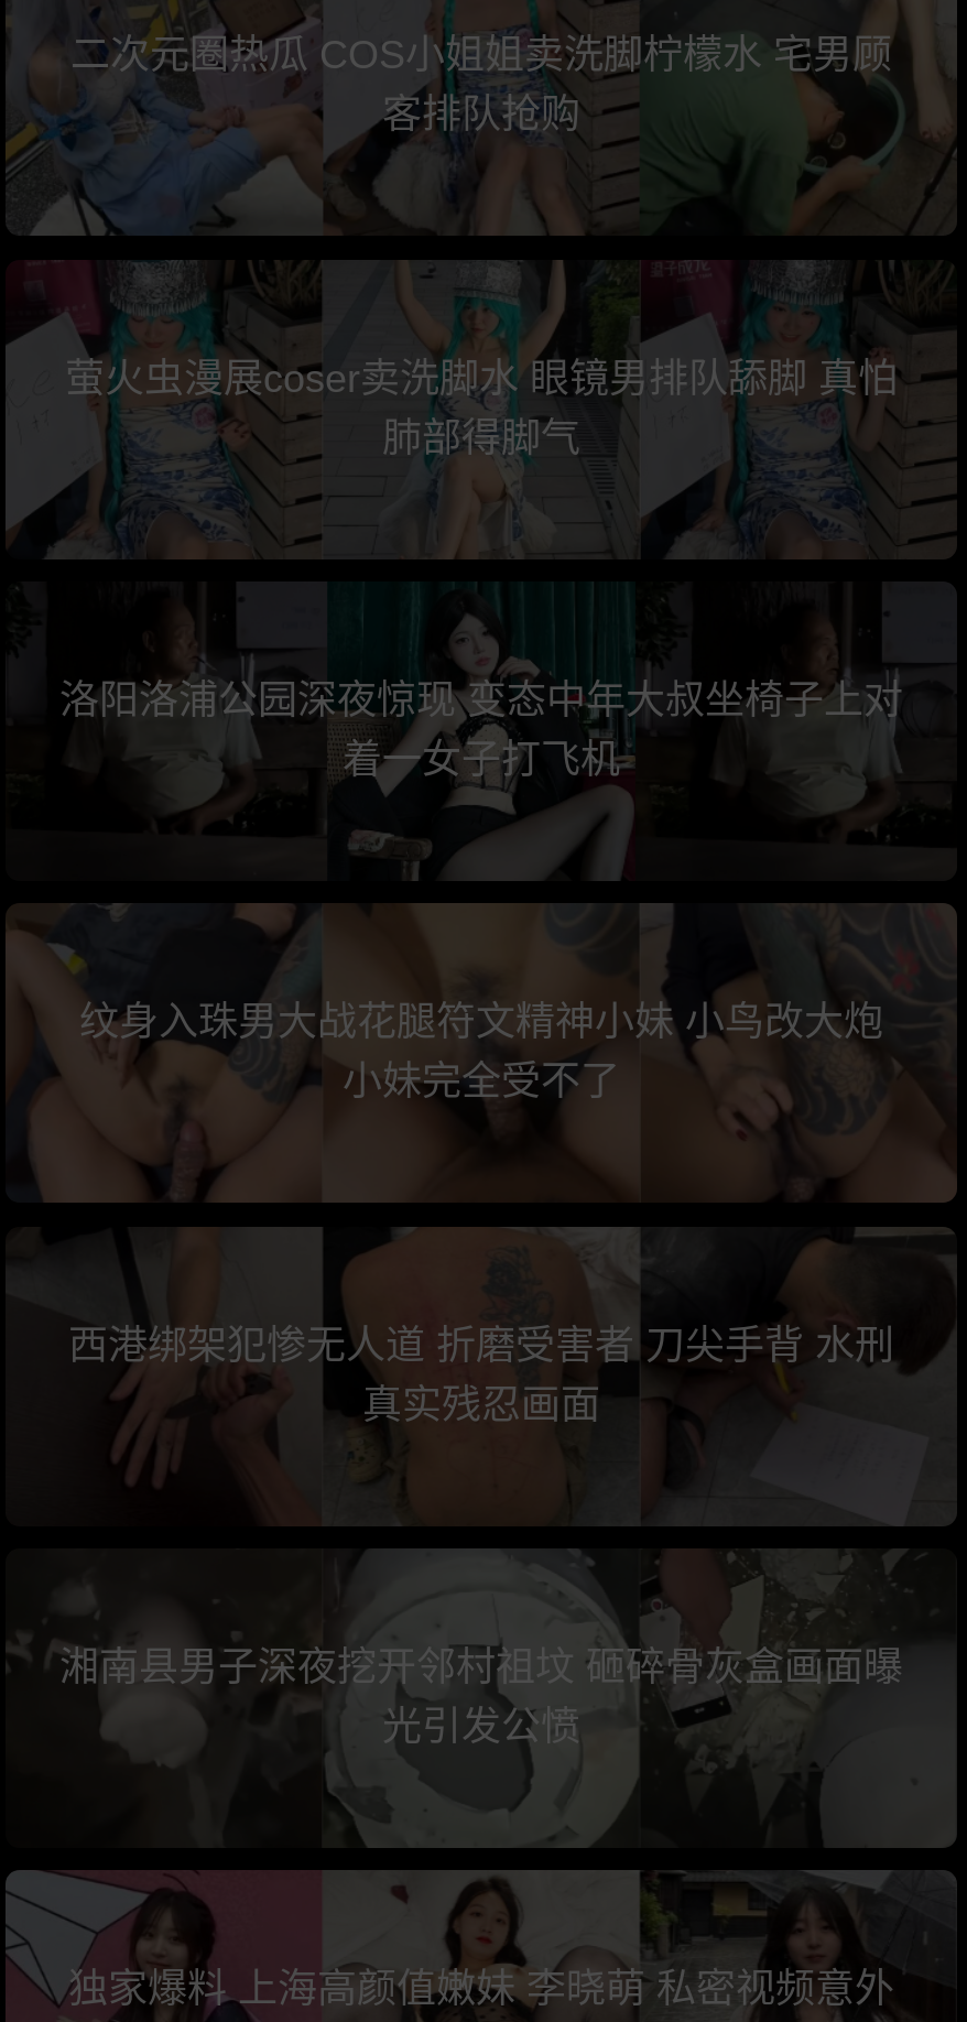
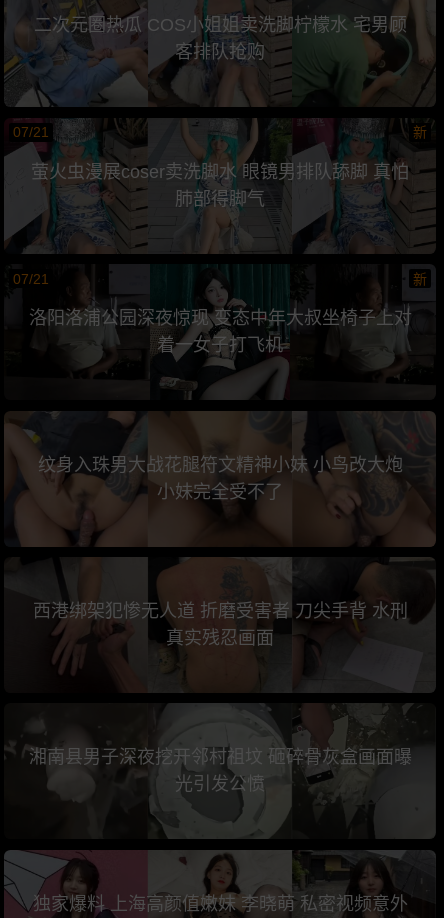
+ 07/21
+ 新

+ 07/21
+ 新
